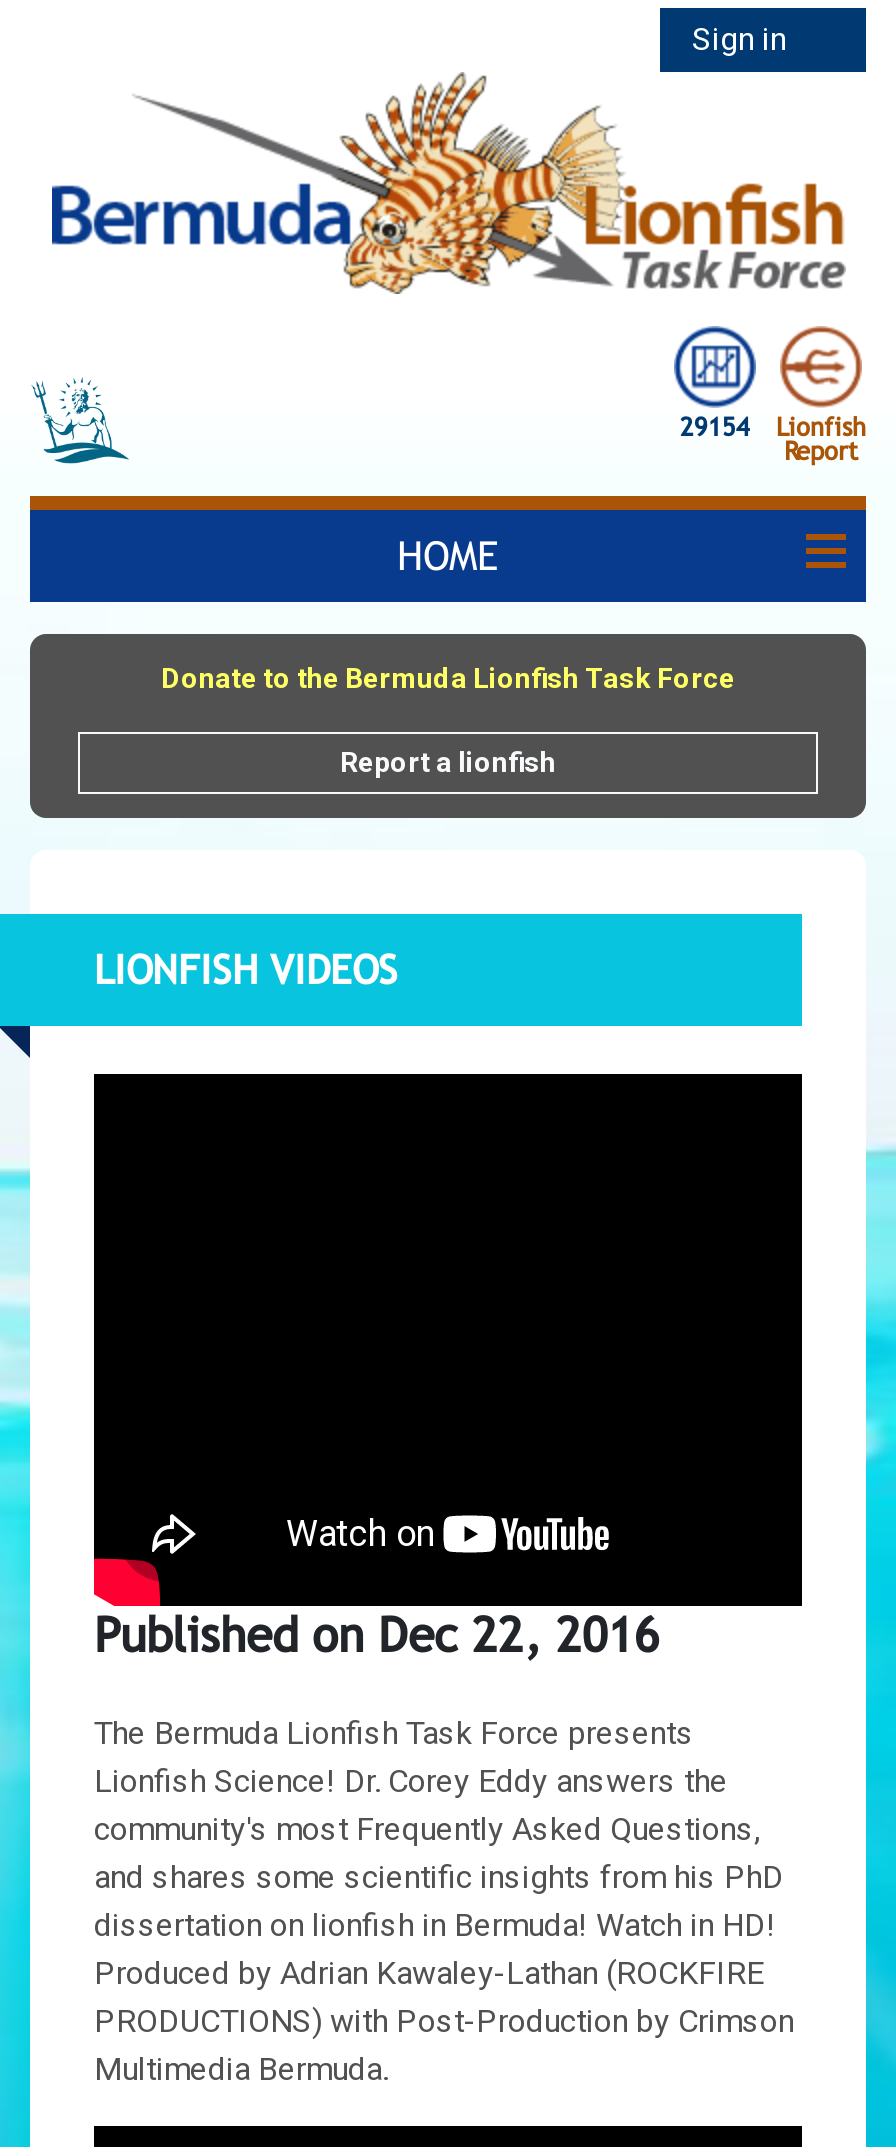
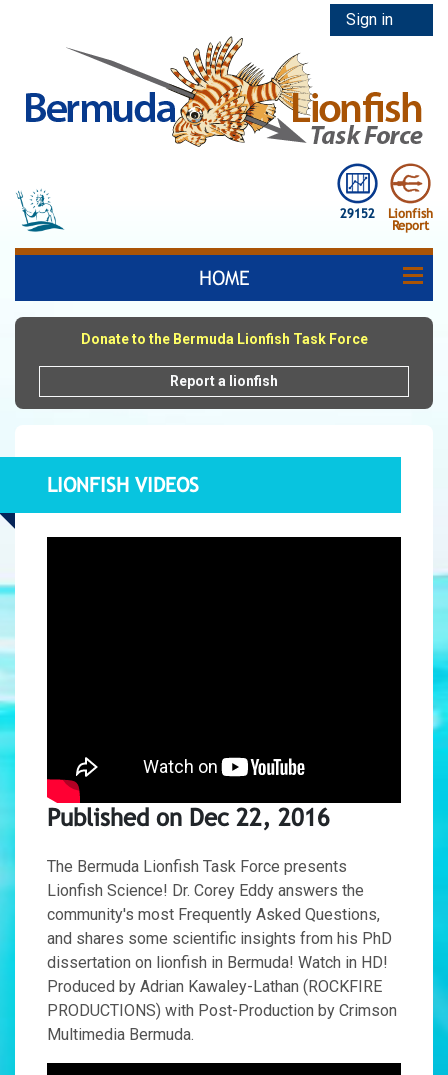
- 29154 Lionfish
+ 29152 Lionfish
